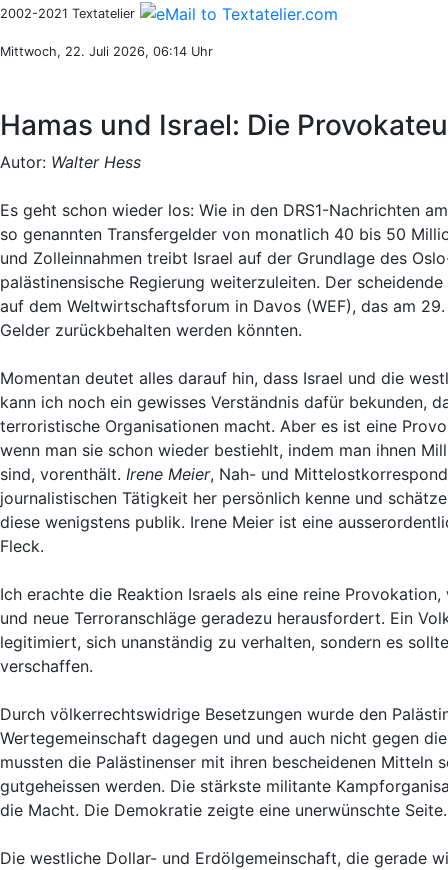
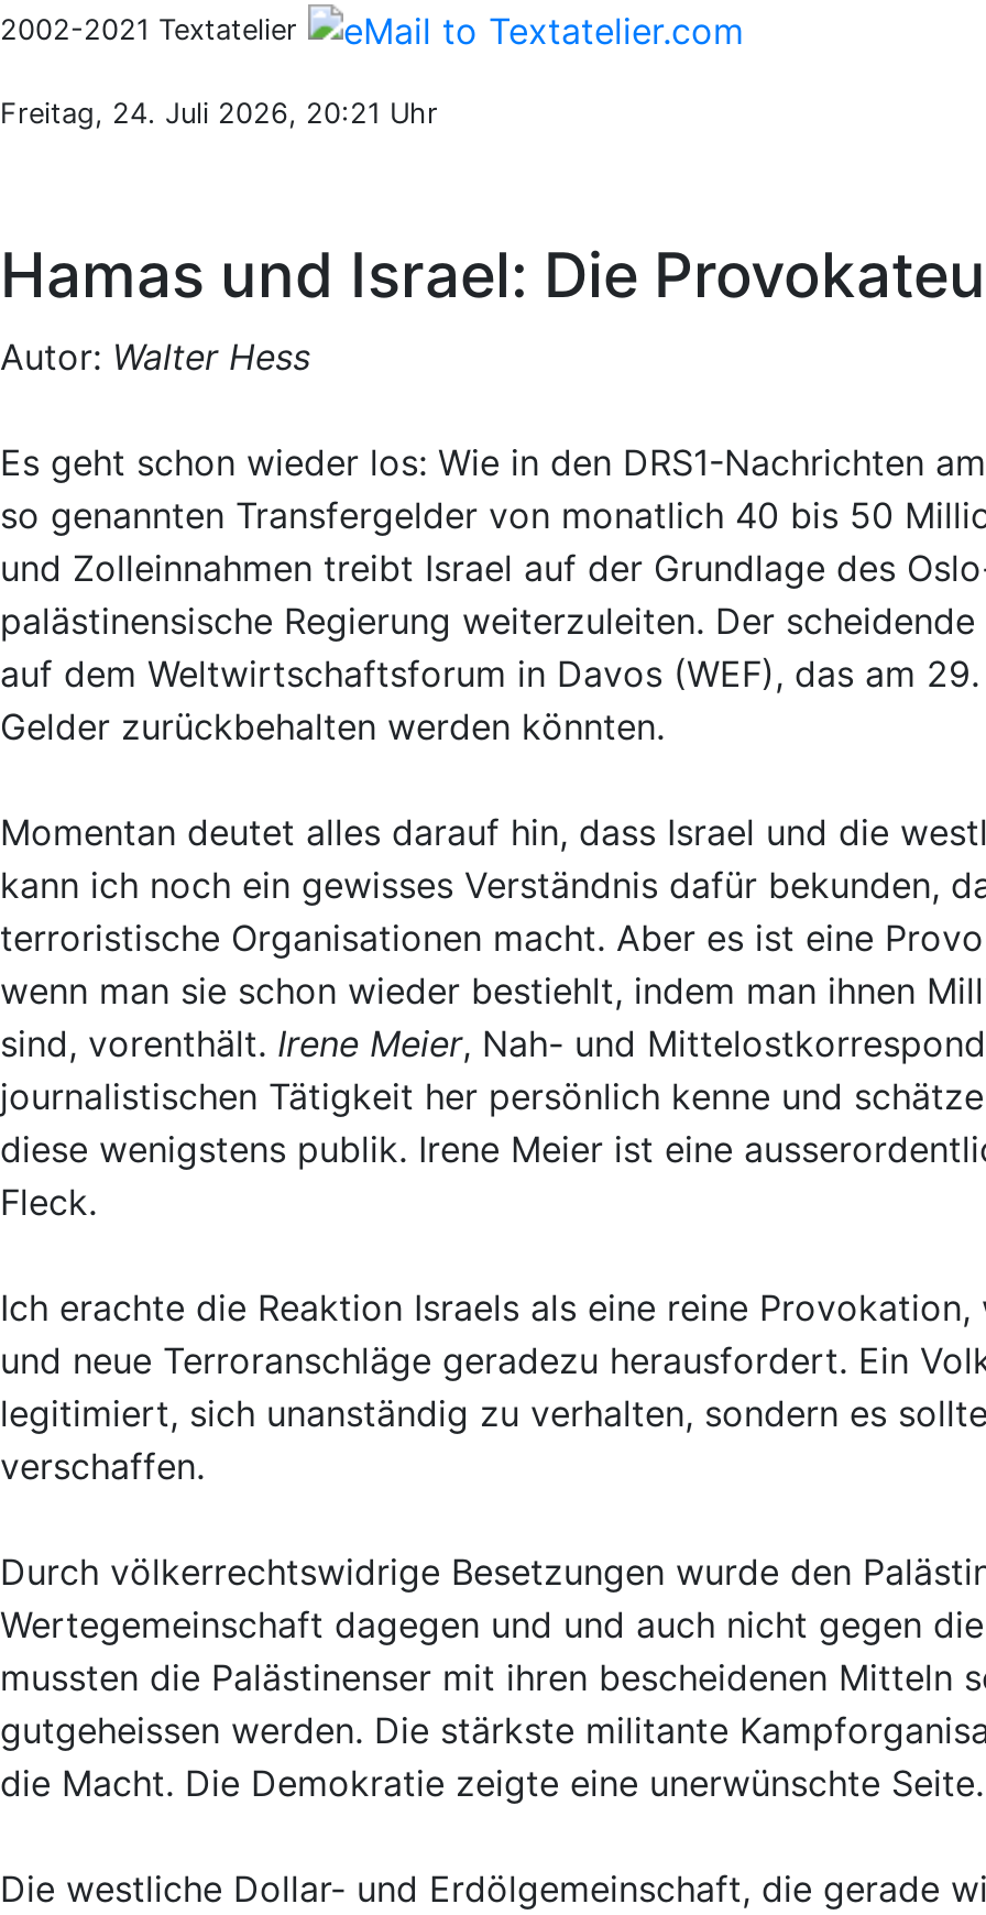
- Mittwoch, 22. Juli 2026, 06:14 Uhr
+ Freitag, 24. Juli 2026, 20:21 Uhr
